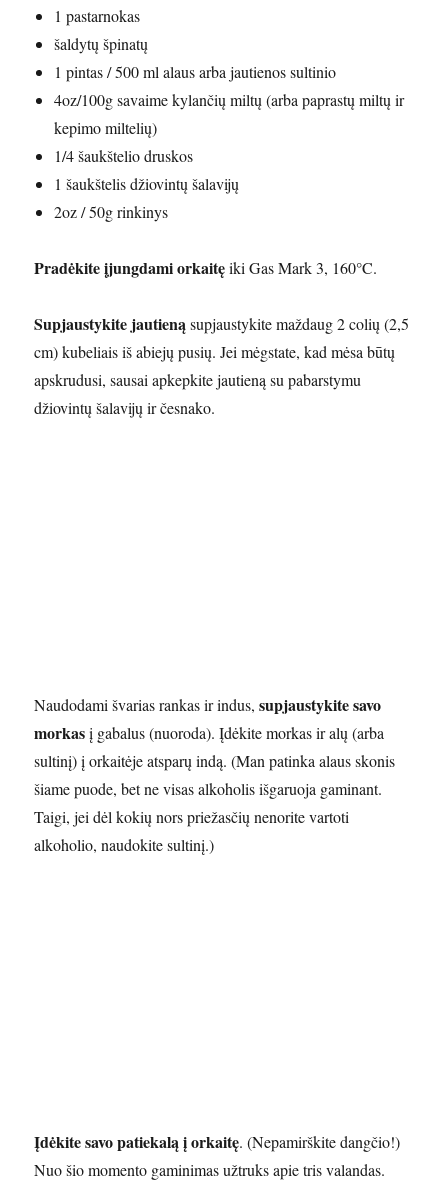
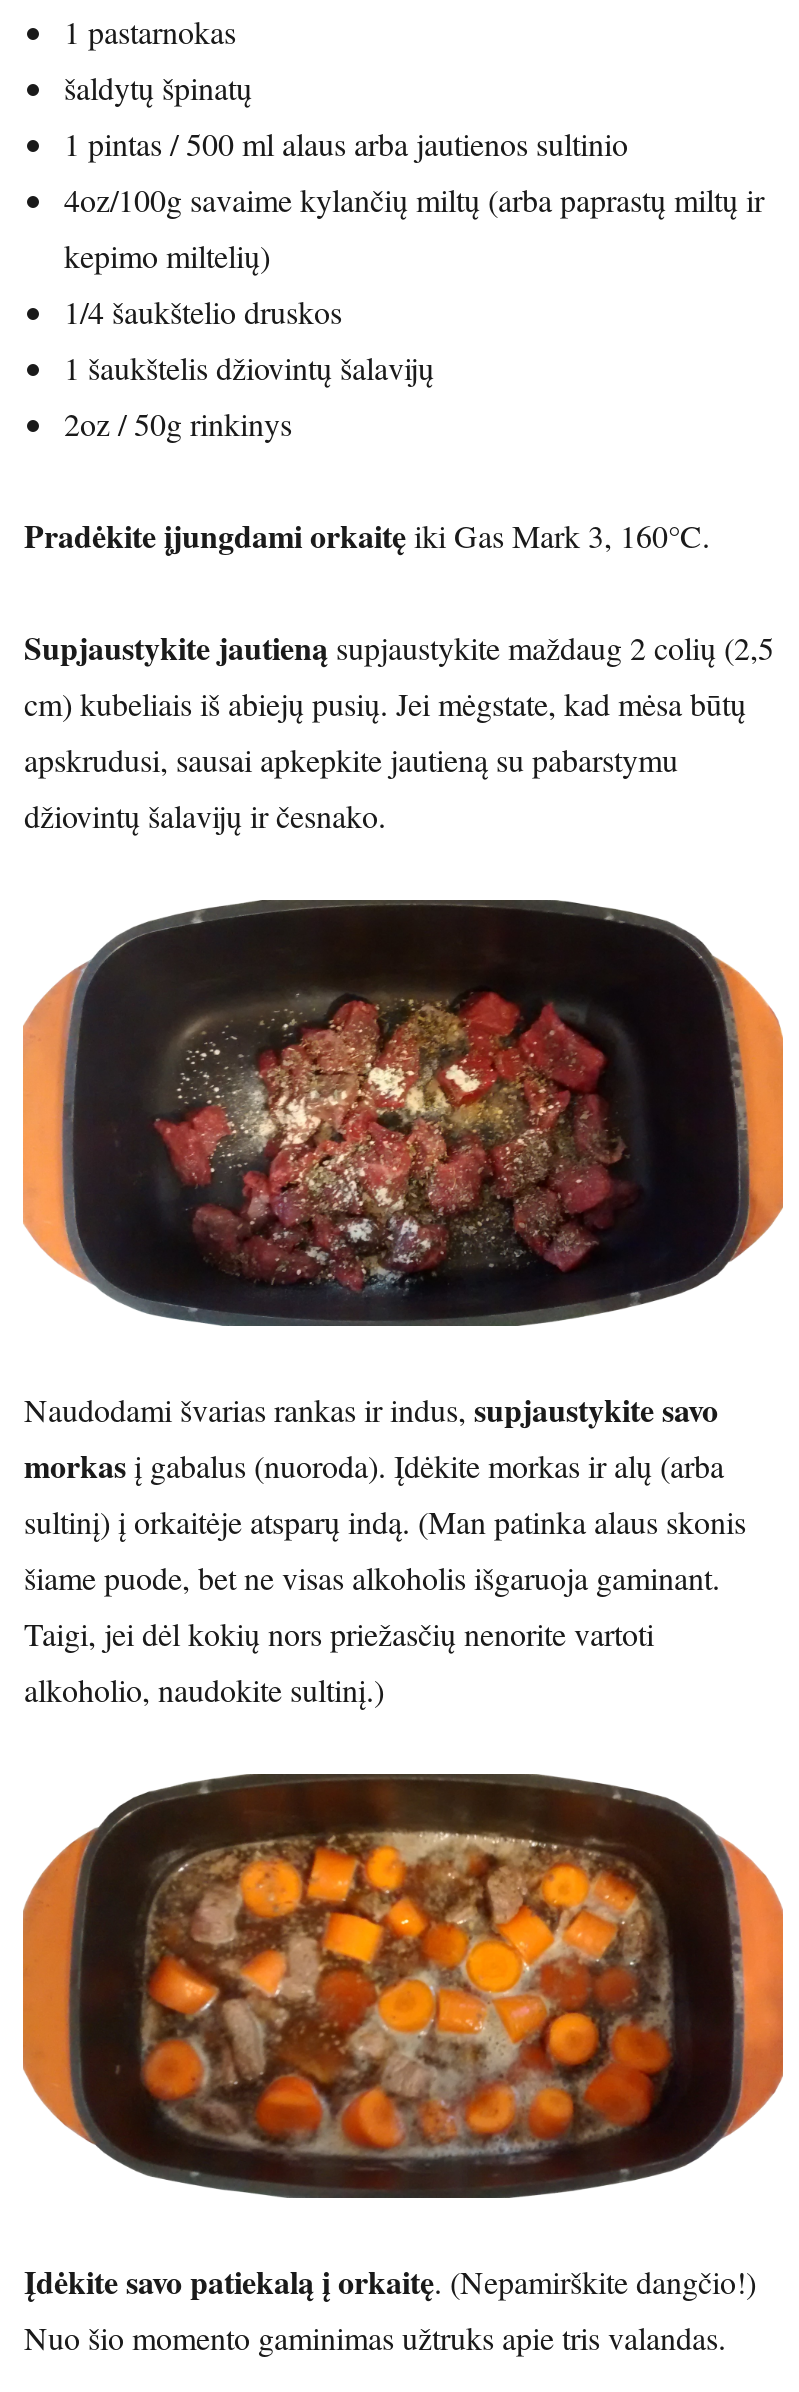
+ [image]

+ [image]
